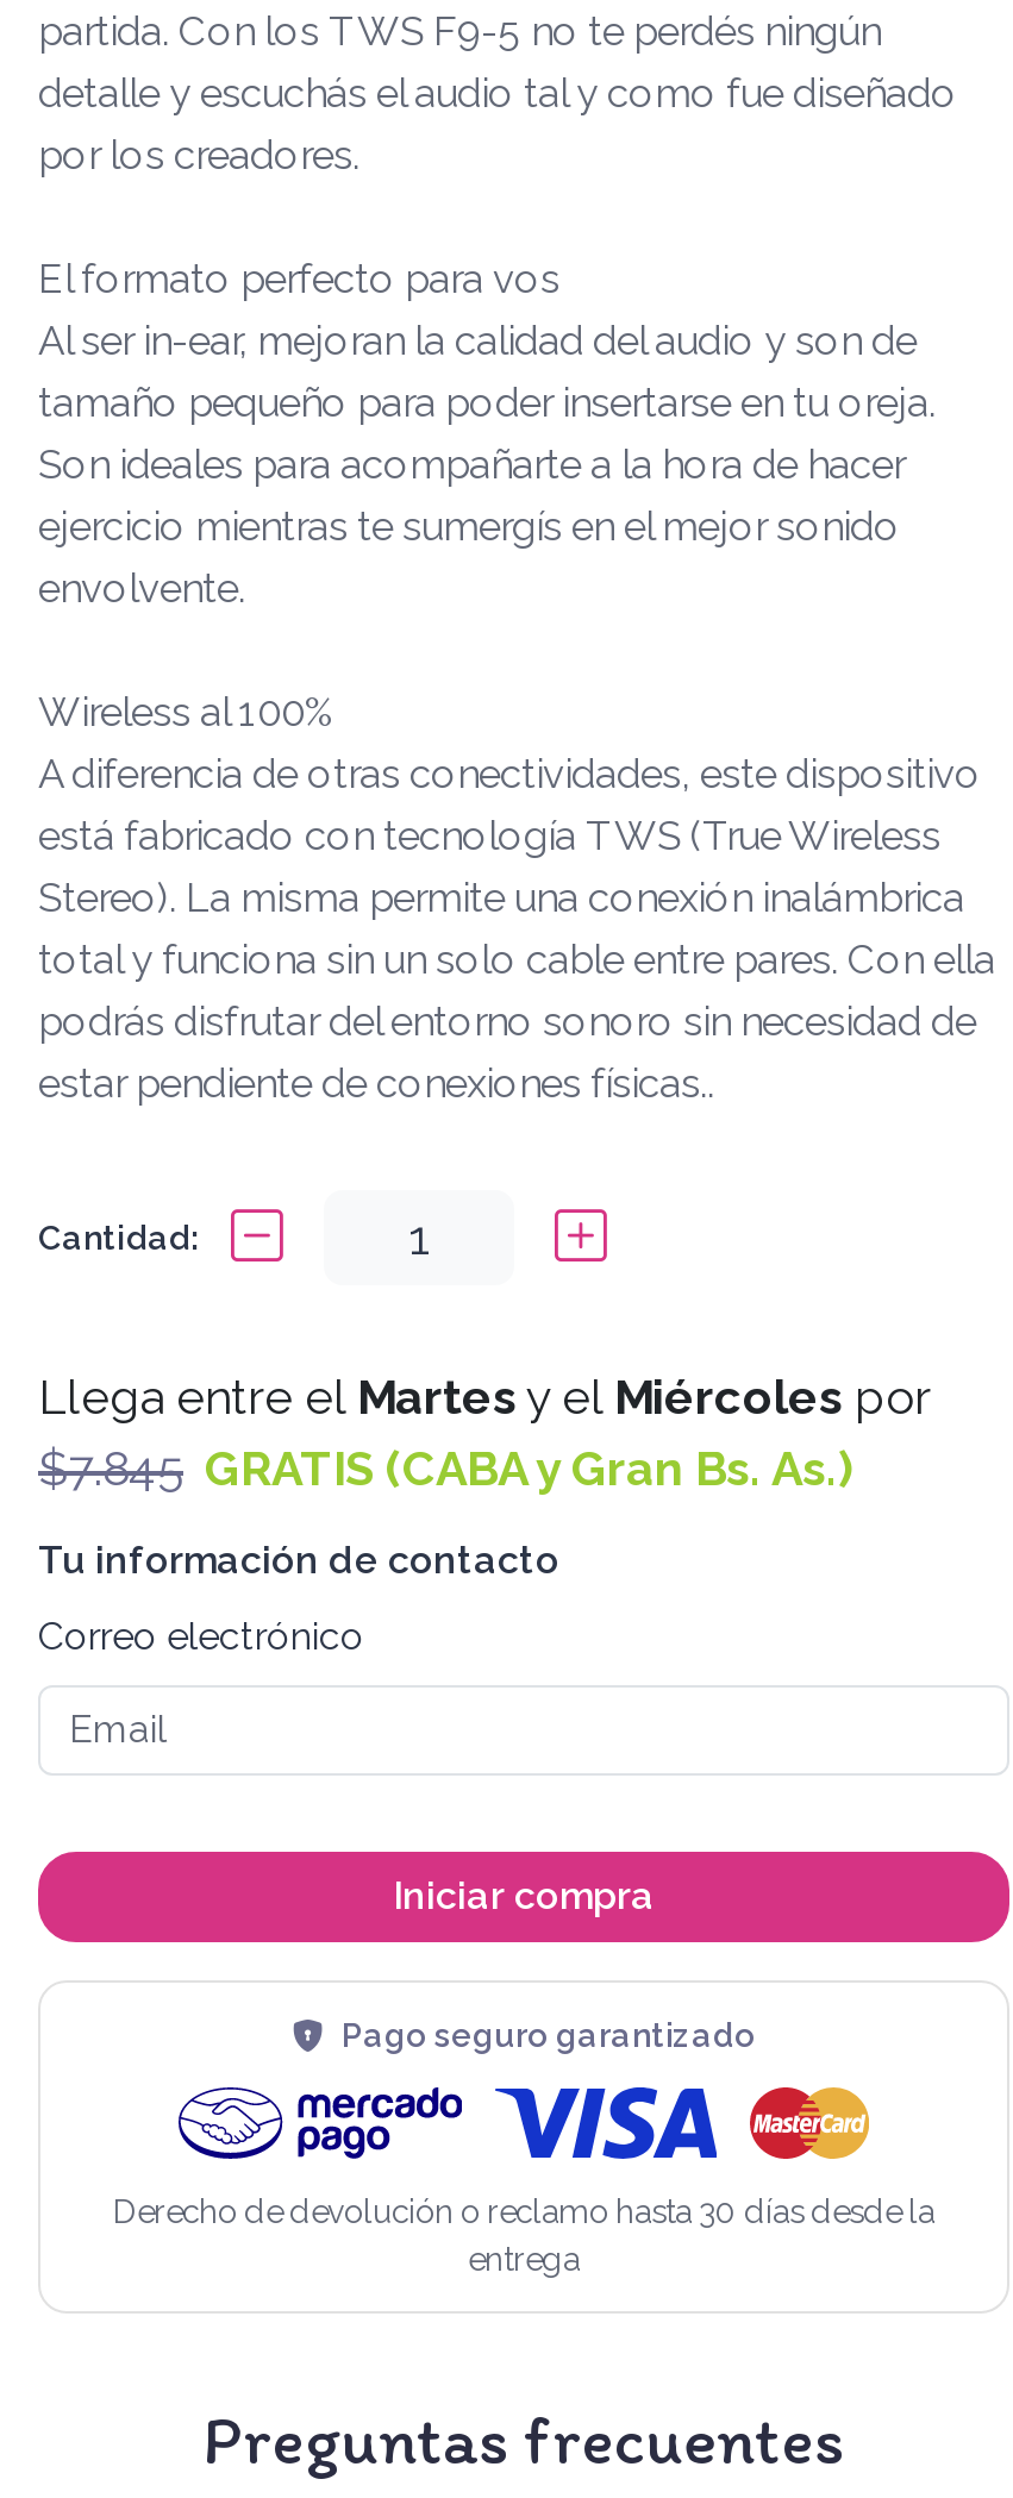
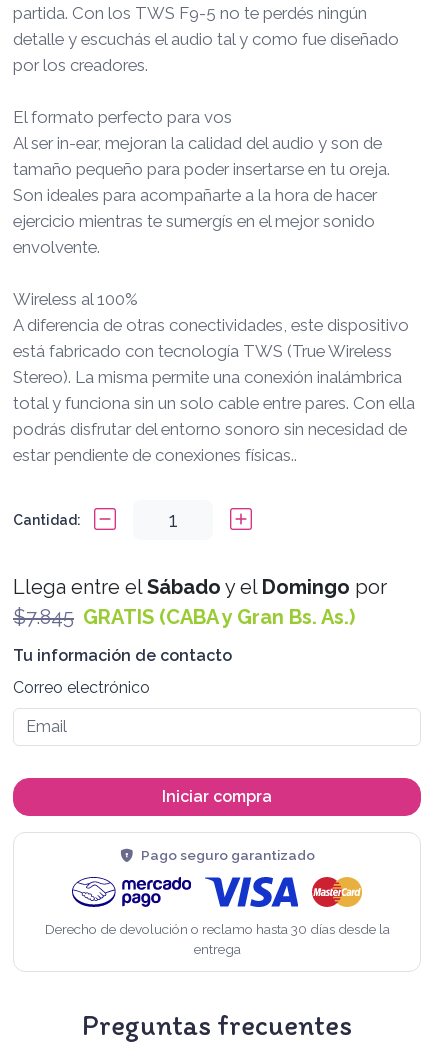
- Llega entre el Martes y el Miércoles por
+ Llega entre el Sábado y el Domingo por
